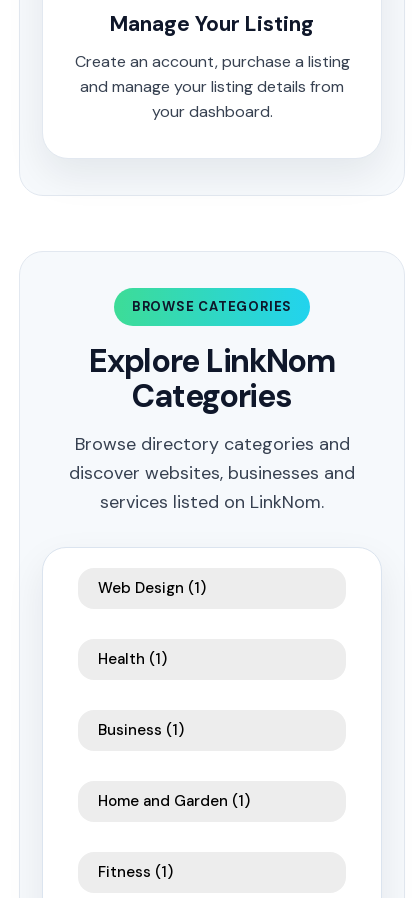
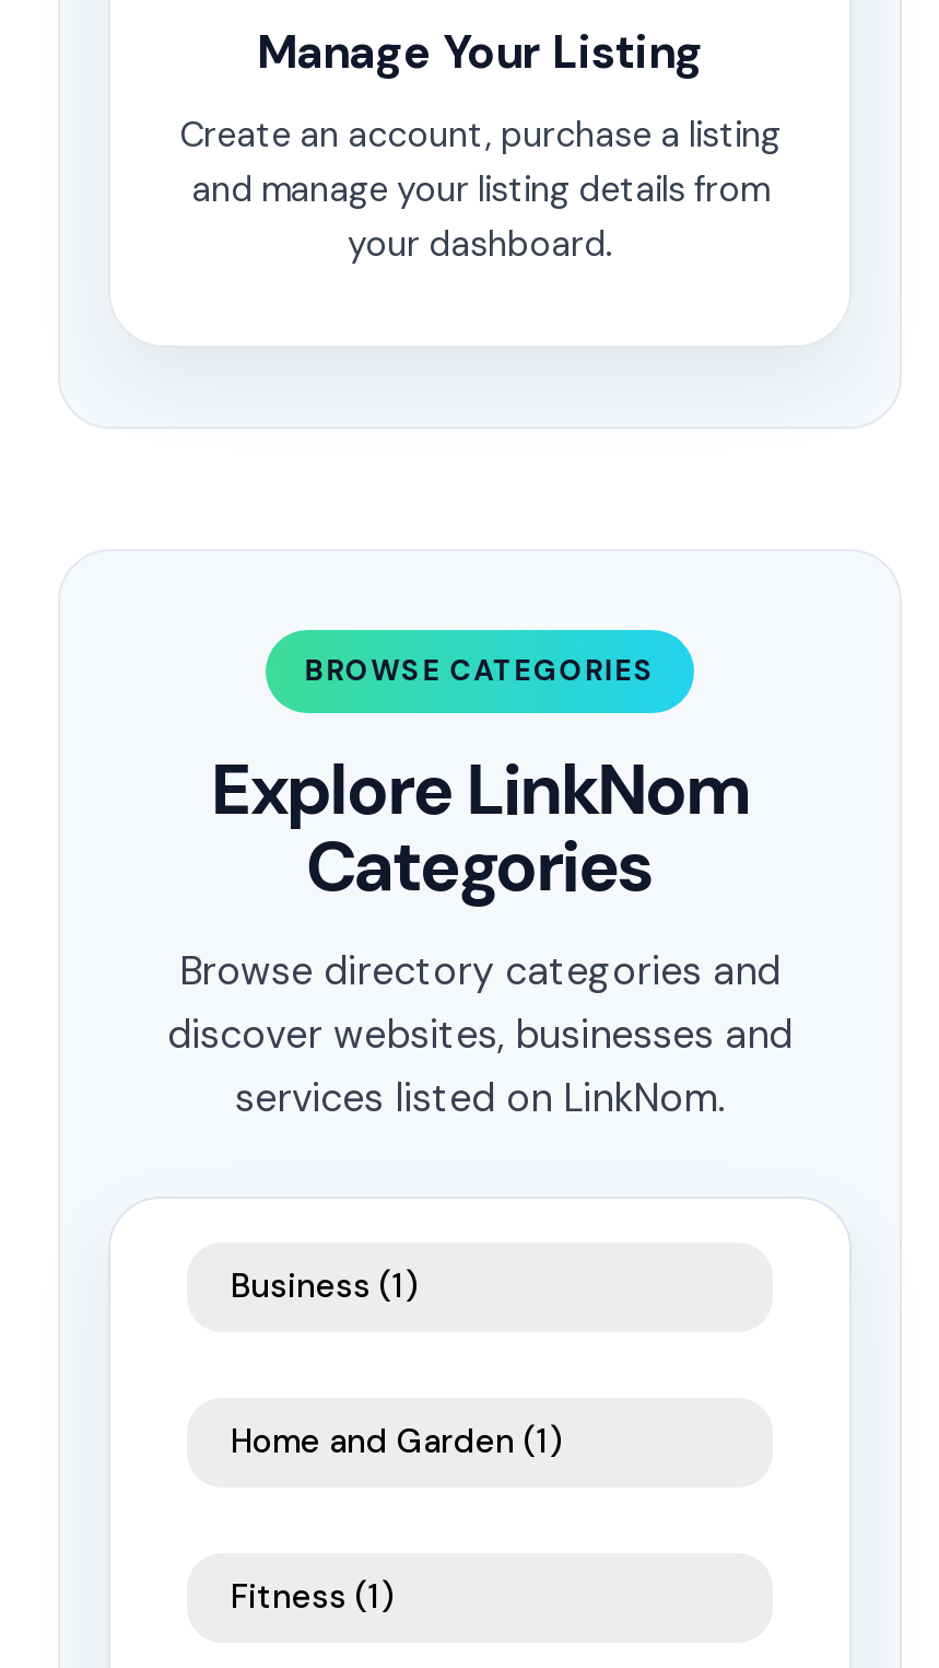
- Web Design (1)

- Health (1)
